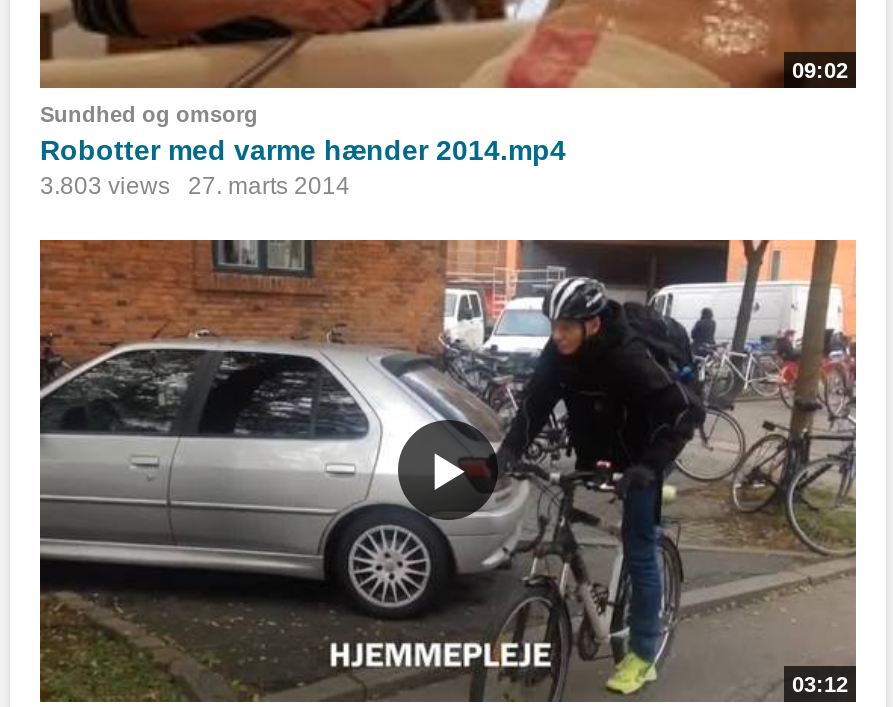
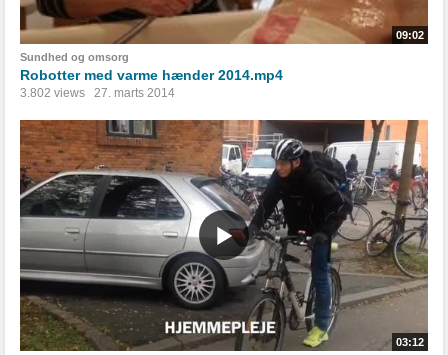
- 3.803 views 27. marts 2014
+ 3.802 views 27. marts 2014
